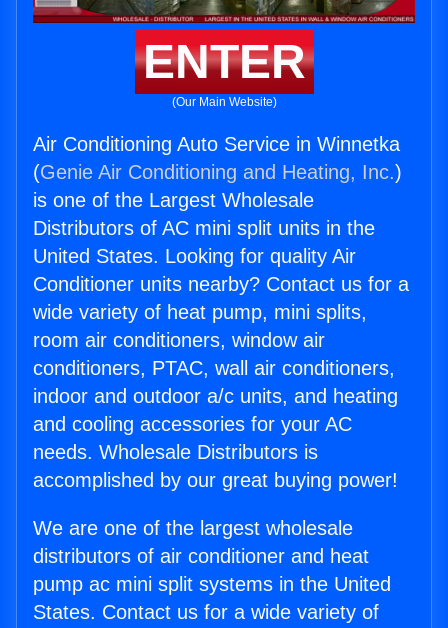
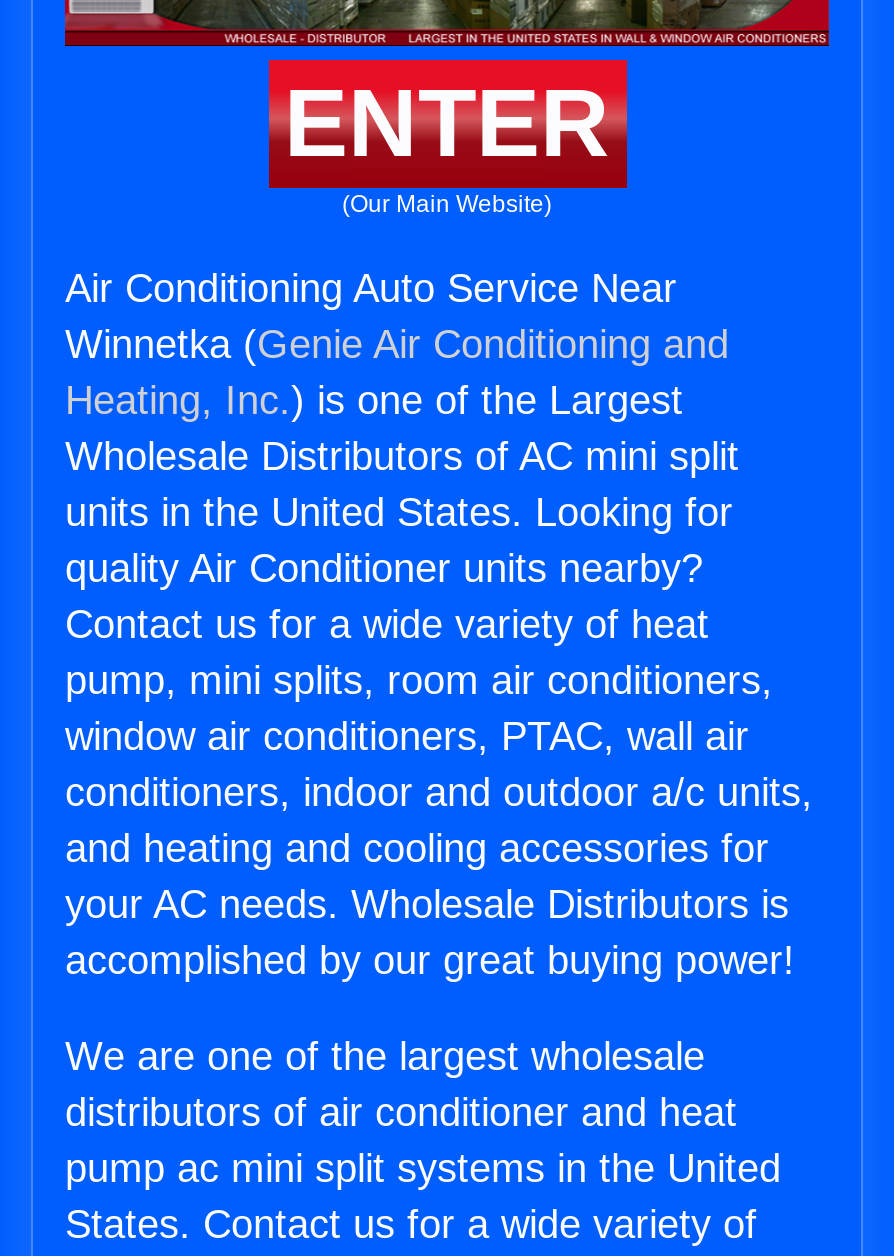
- Air Conditioning Auto Service in Winnetka
- (Genie Air Conditioning and Heating, Inc.)
- is one of the Largest Wholesale
- Distributors of AC mini split units in the
- United States. Looking for quality Air
- Conditioner units nearby? Contact us for a
- wide variety of heat pump, mini splits,
- room air conditioners, window air
- conditioners, PTAC, wall air conditioners,
- indoor and outdoor a/c units, and heating
- and cooling accessories for your AC
- needs. Wholesale Distributors is
+ Air Conditioning Auto Service Near
+ Winnetka (Genie Air Conditioning and
+ Heating, Inc.) is one of the Largest
+ Wholesale Distributors of AC mini split
+ units in the United States. Looking for
+ quality Air Conditioner units nearby?
+ Contact us for a wide variety of heat
+ pump, mini splits, room air conditioners,
+ window air conditioners, PTAC, wall air
+ conditioners, indoor and outdoor a/c units,
+ and heating and cooling accessories for
+ your AC needs. Wholesale Distributors is
